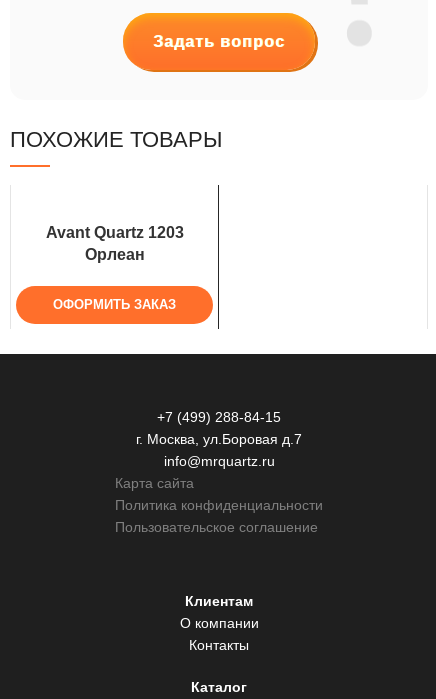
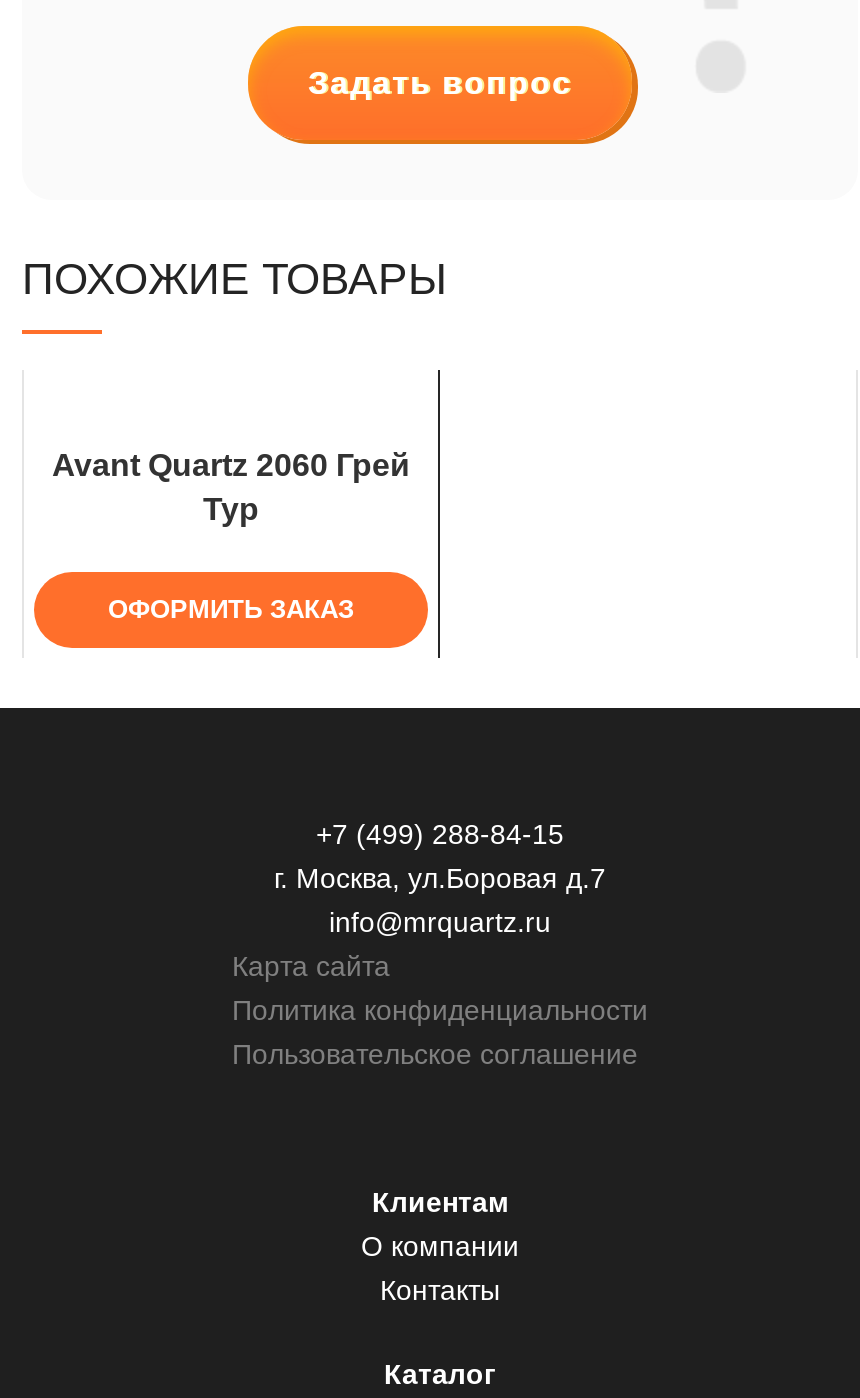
- Avant Quartz 1203
- Орлеан
+ Avant Quartz 2060 Грей
+ Тур
